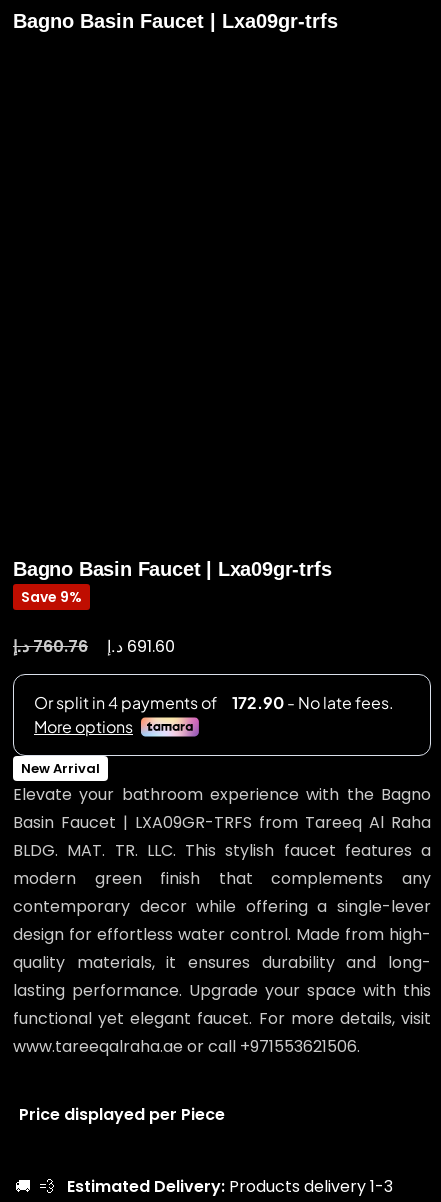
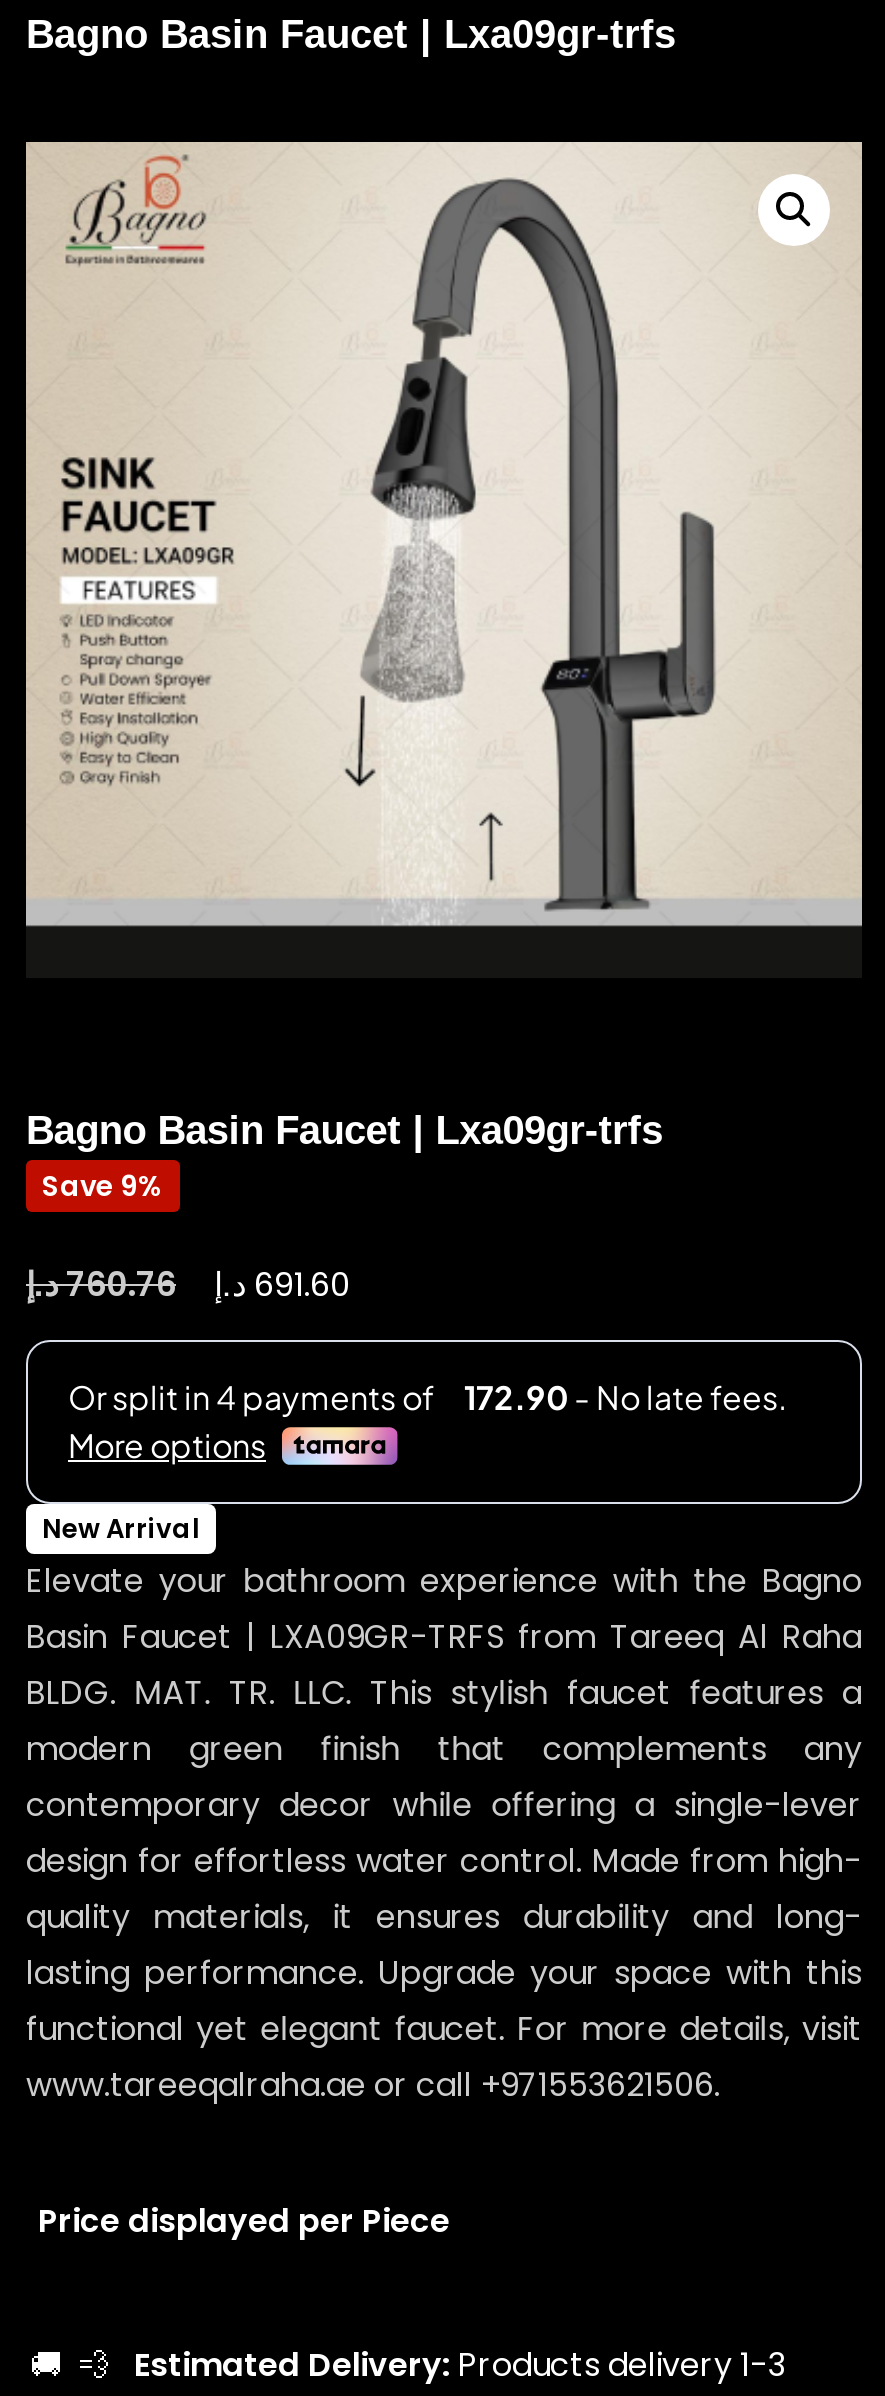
+ [image]
